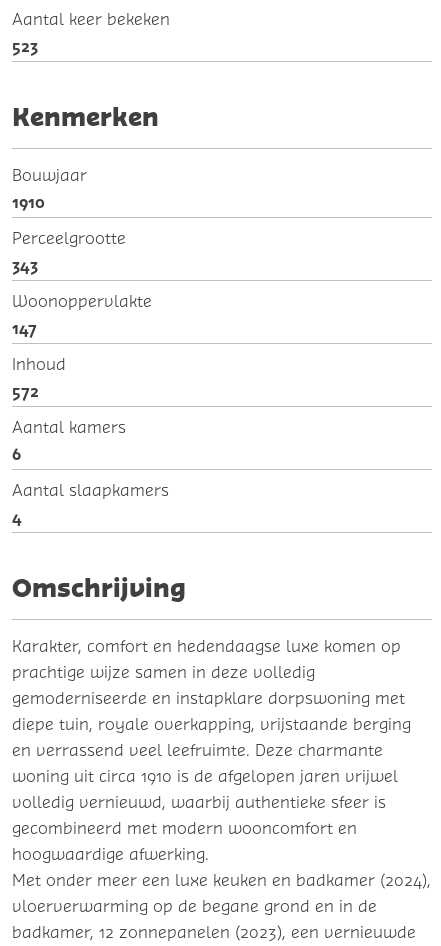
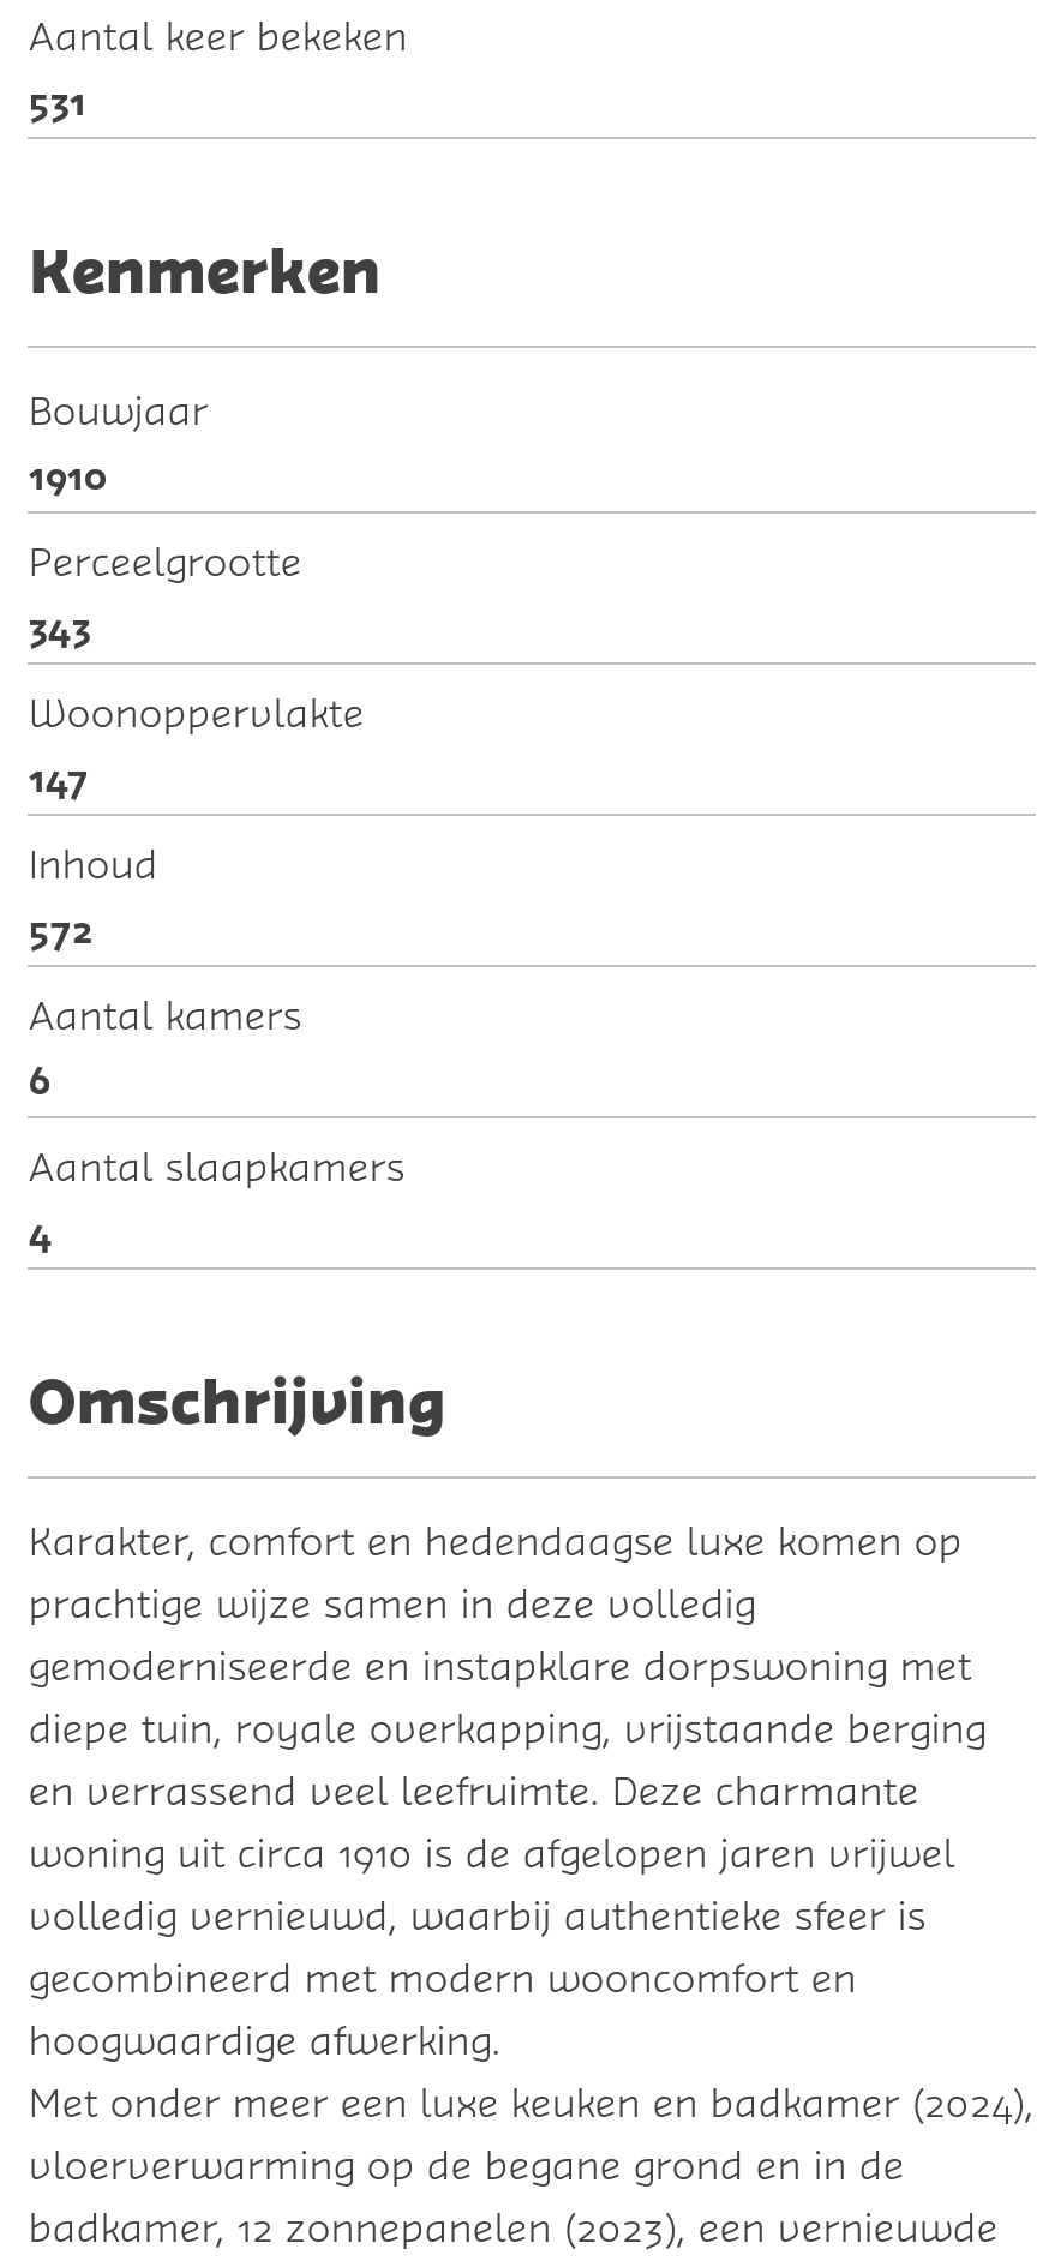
- 523
+ 531
